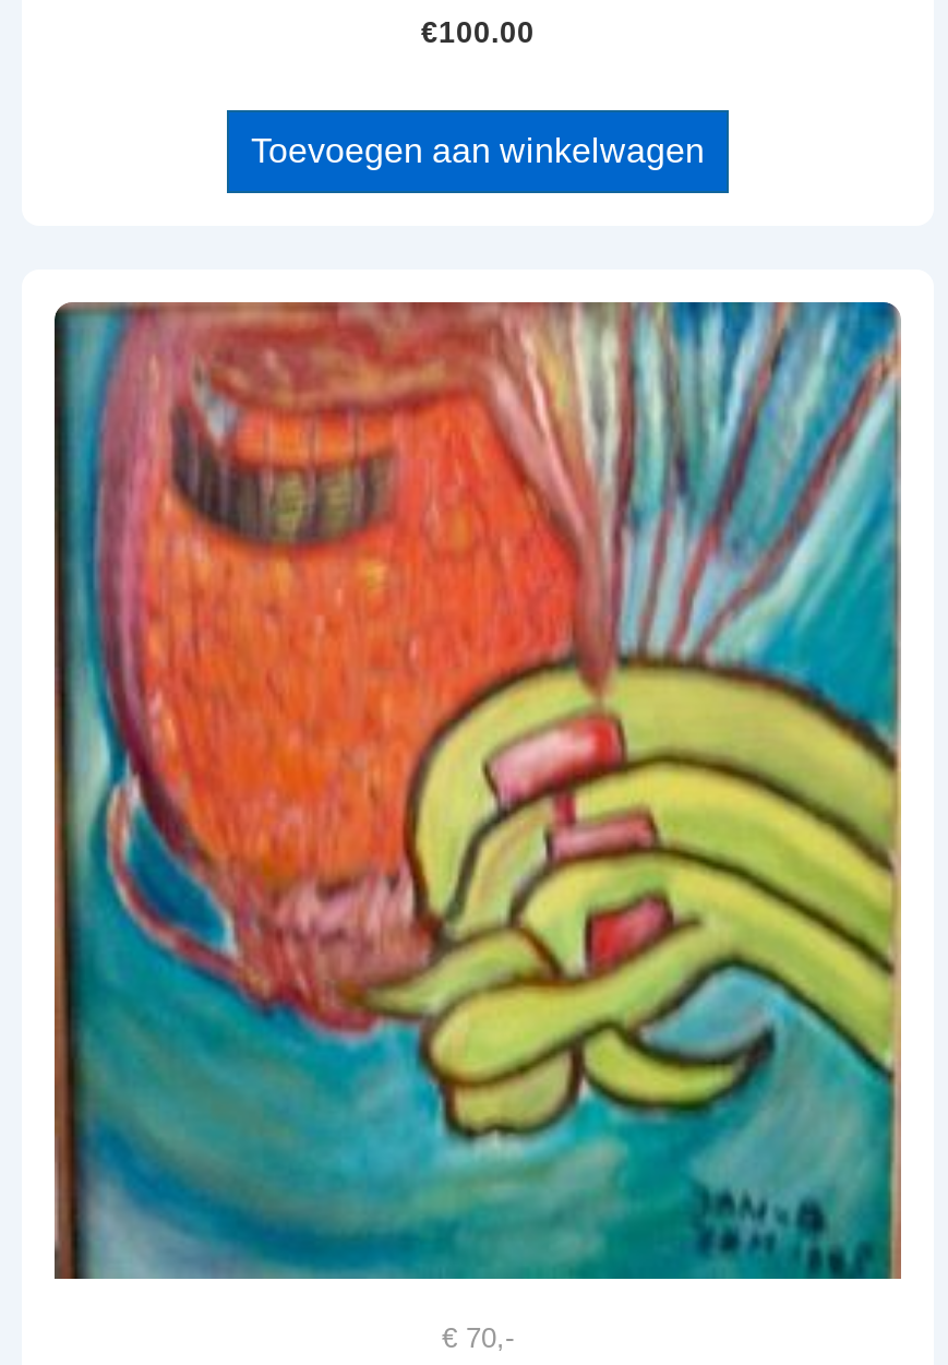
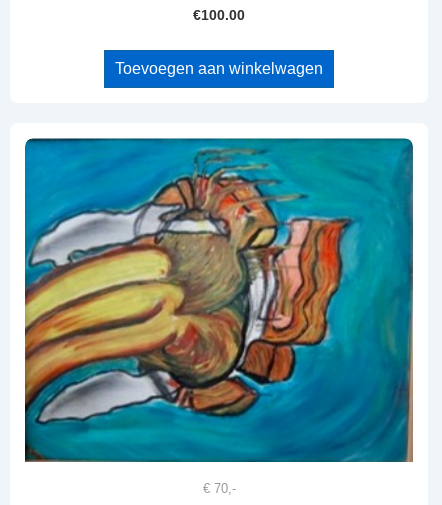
- [image]
+ [image]
